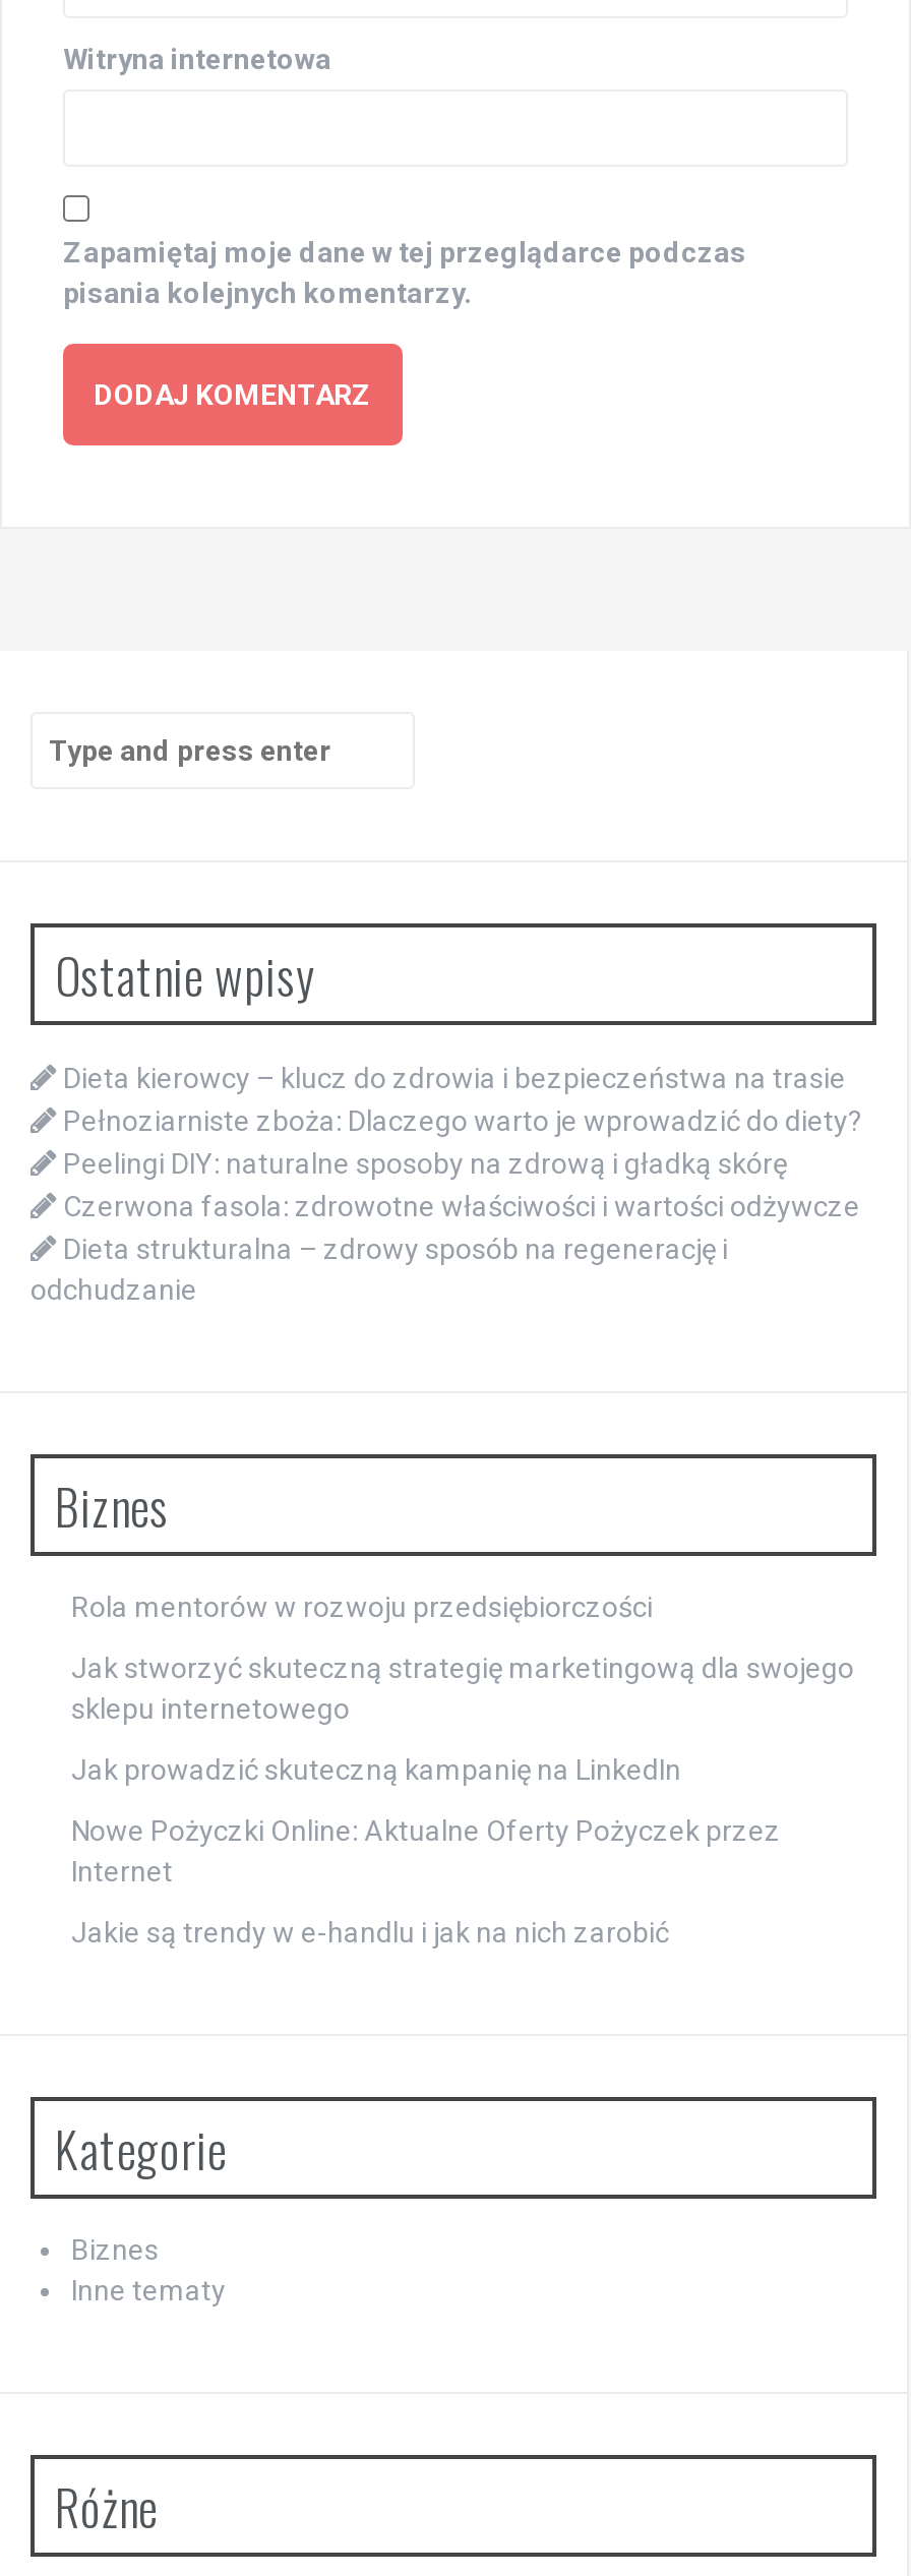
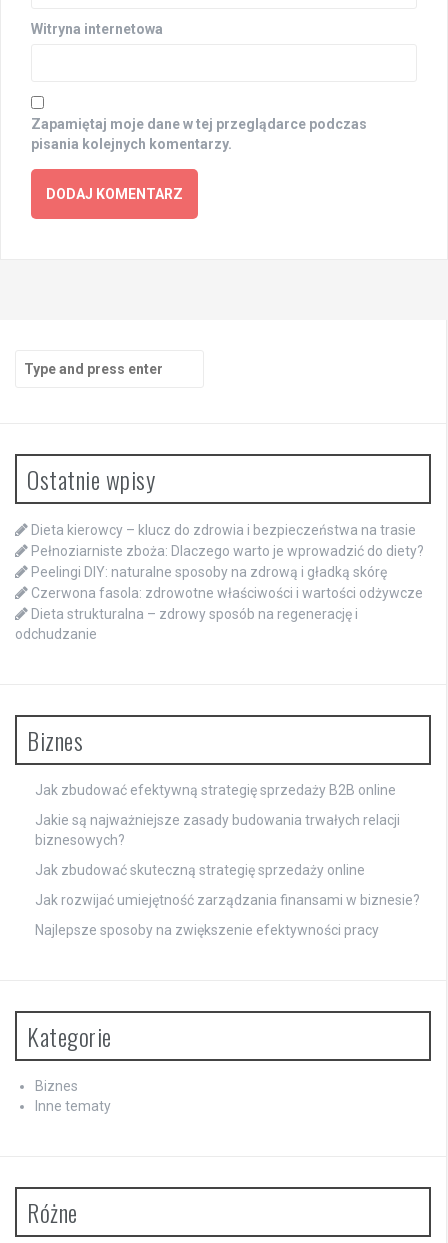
- Rola mentorów w rozwoju przedsiębiorczości
+ Jak zbudować efektywną strategię sprzedaży B2B online

- Jak stworzyć skuteczną strategię marketingową dla swojego
- sklepu internetowego
+ Jakie są najważniejsze zasady budowania trwałych relacji
+ biznesowych?

- Jak prowadzić skuteczną kampanię na LinkedIn
+ Jak zbudować skuteczną strategię sprzedaży online

- Nowe Pożyczki Online: Aktualne Oferty Pożyczek przez
- Internet
+ Jak rozwijać umiejętność zarządzania finansami w biznesie?

- Jakie są trendy w e-handlu i jak na nich zarobić
+ Najlepsze sposoby na zwiększenie efektywności pracy
